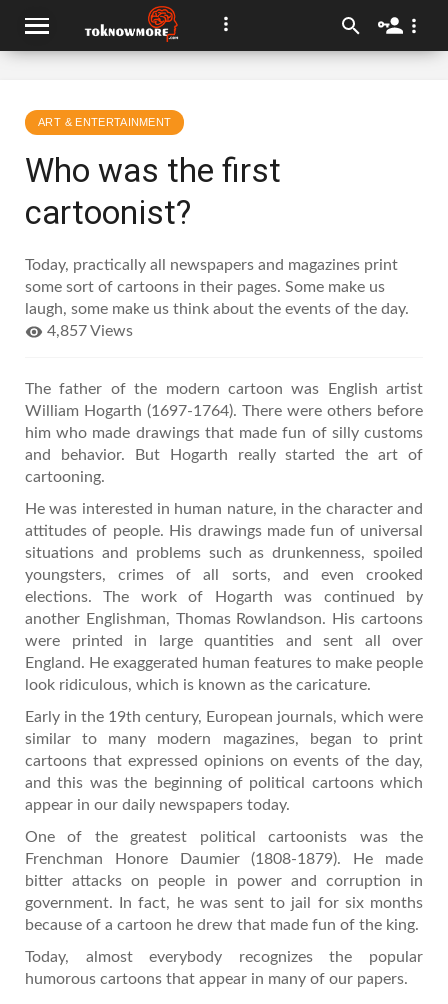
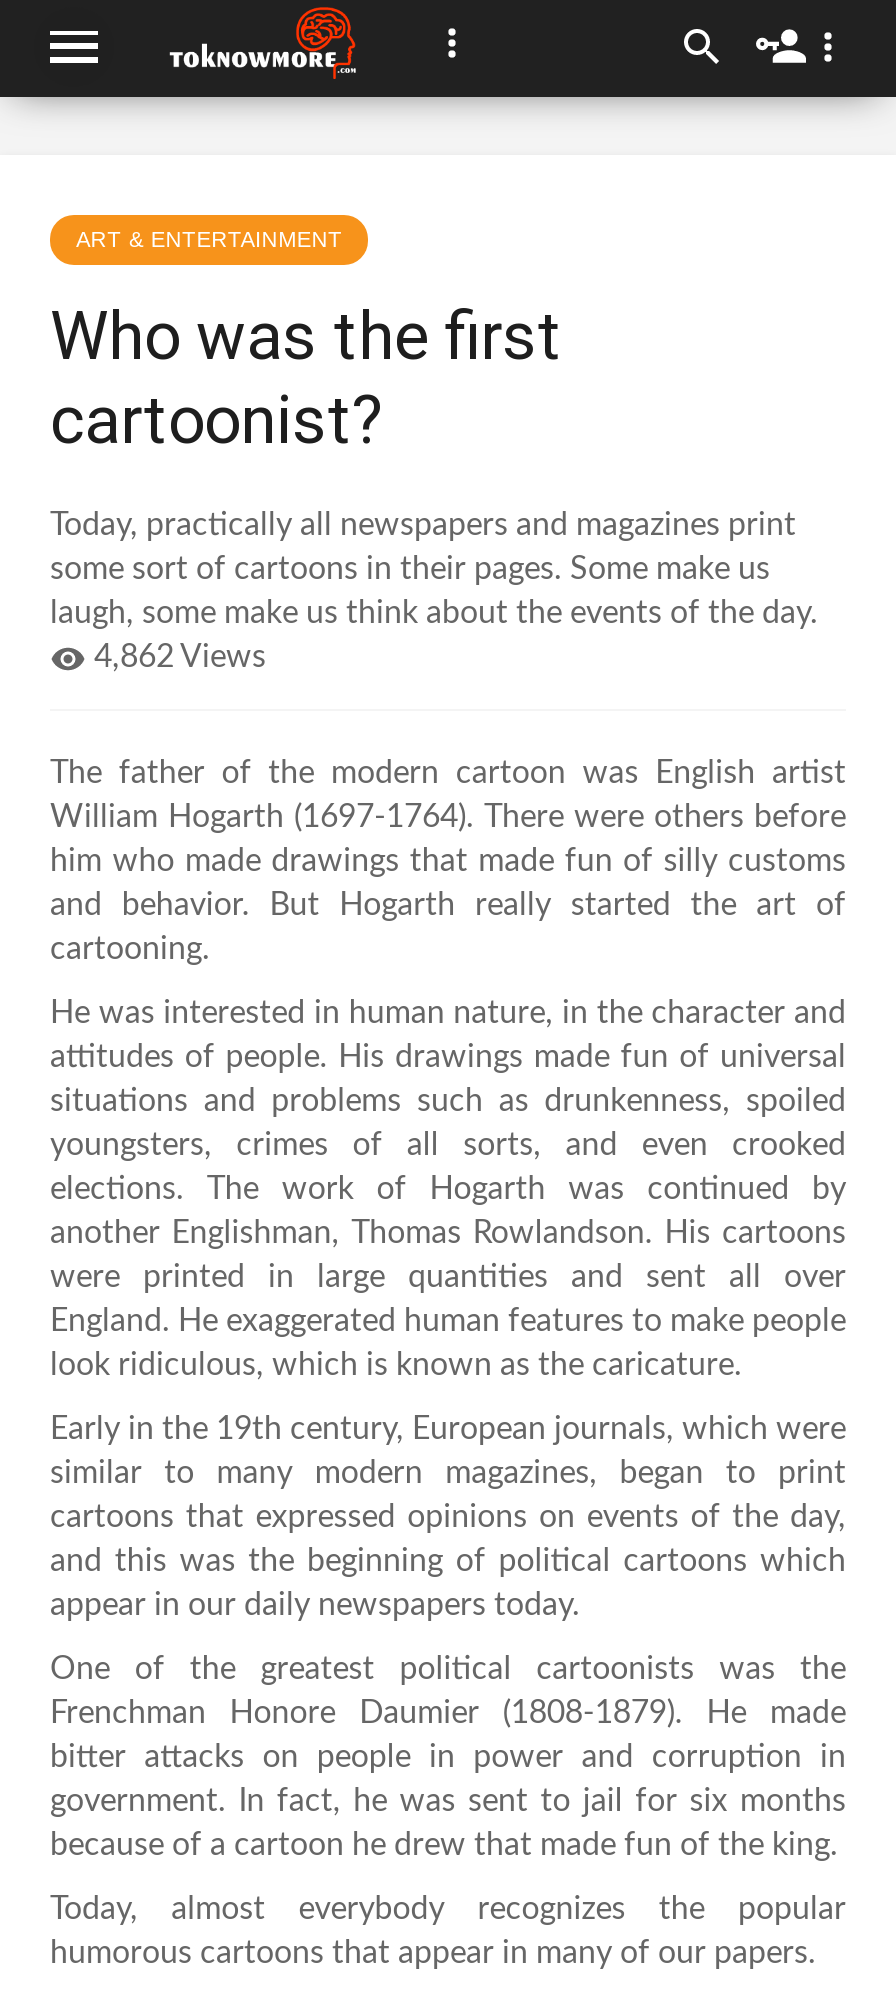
- 4,857 Views
+ 4,862 Views
